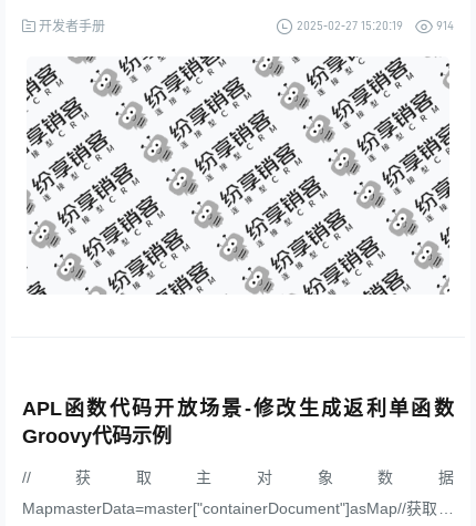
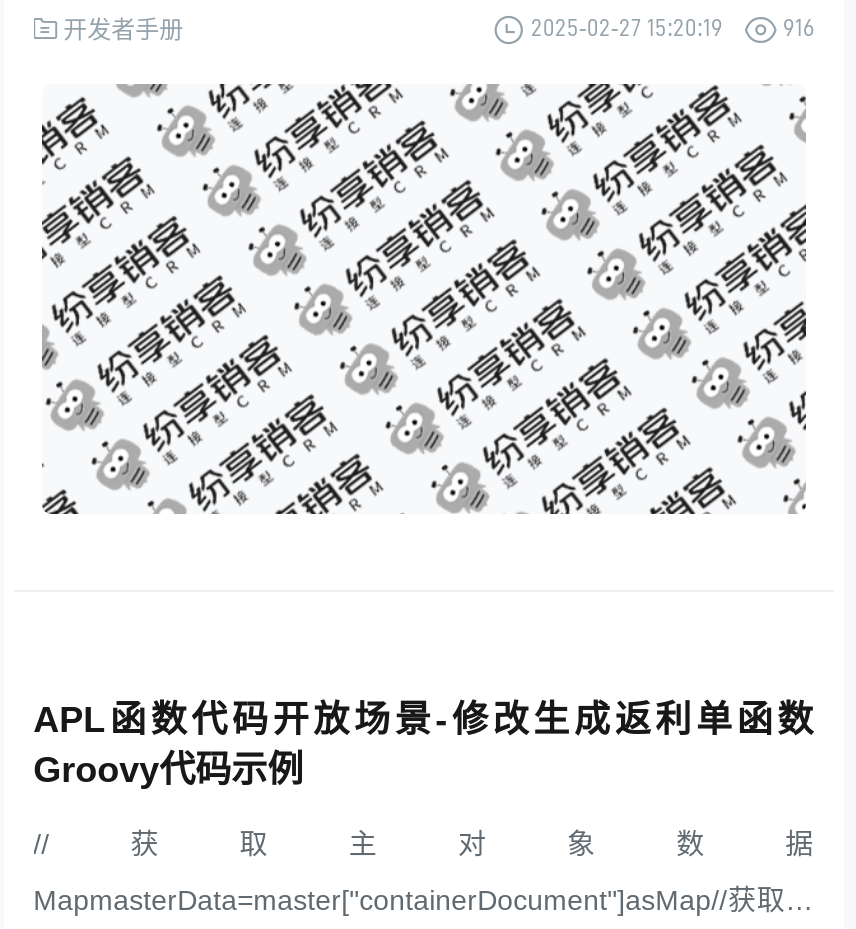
- 914
+ 916
